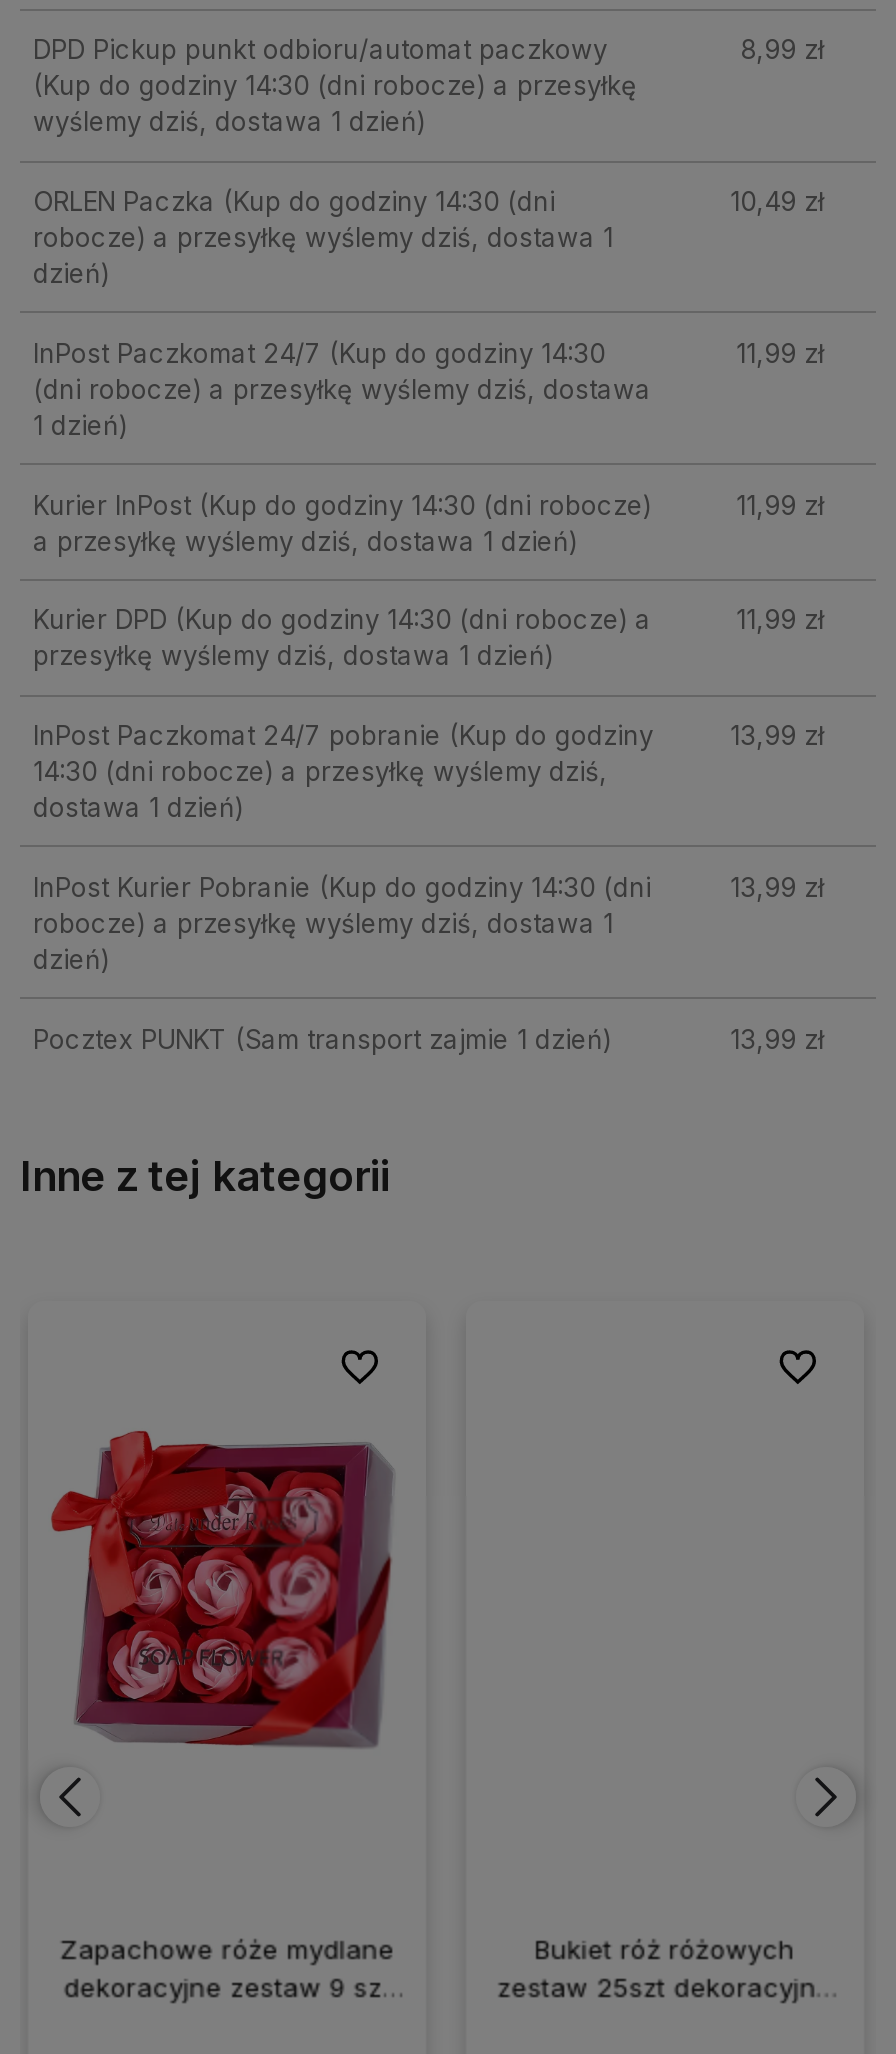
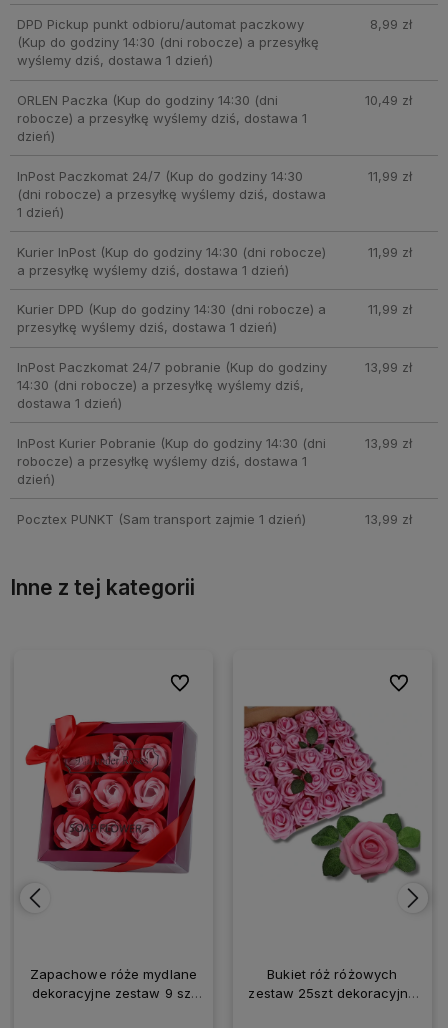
+ [image]
